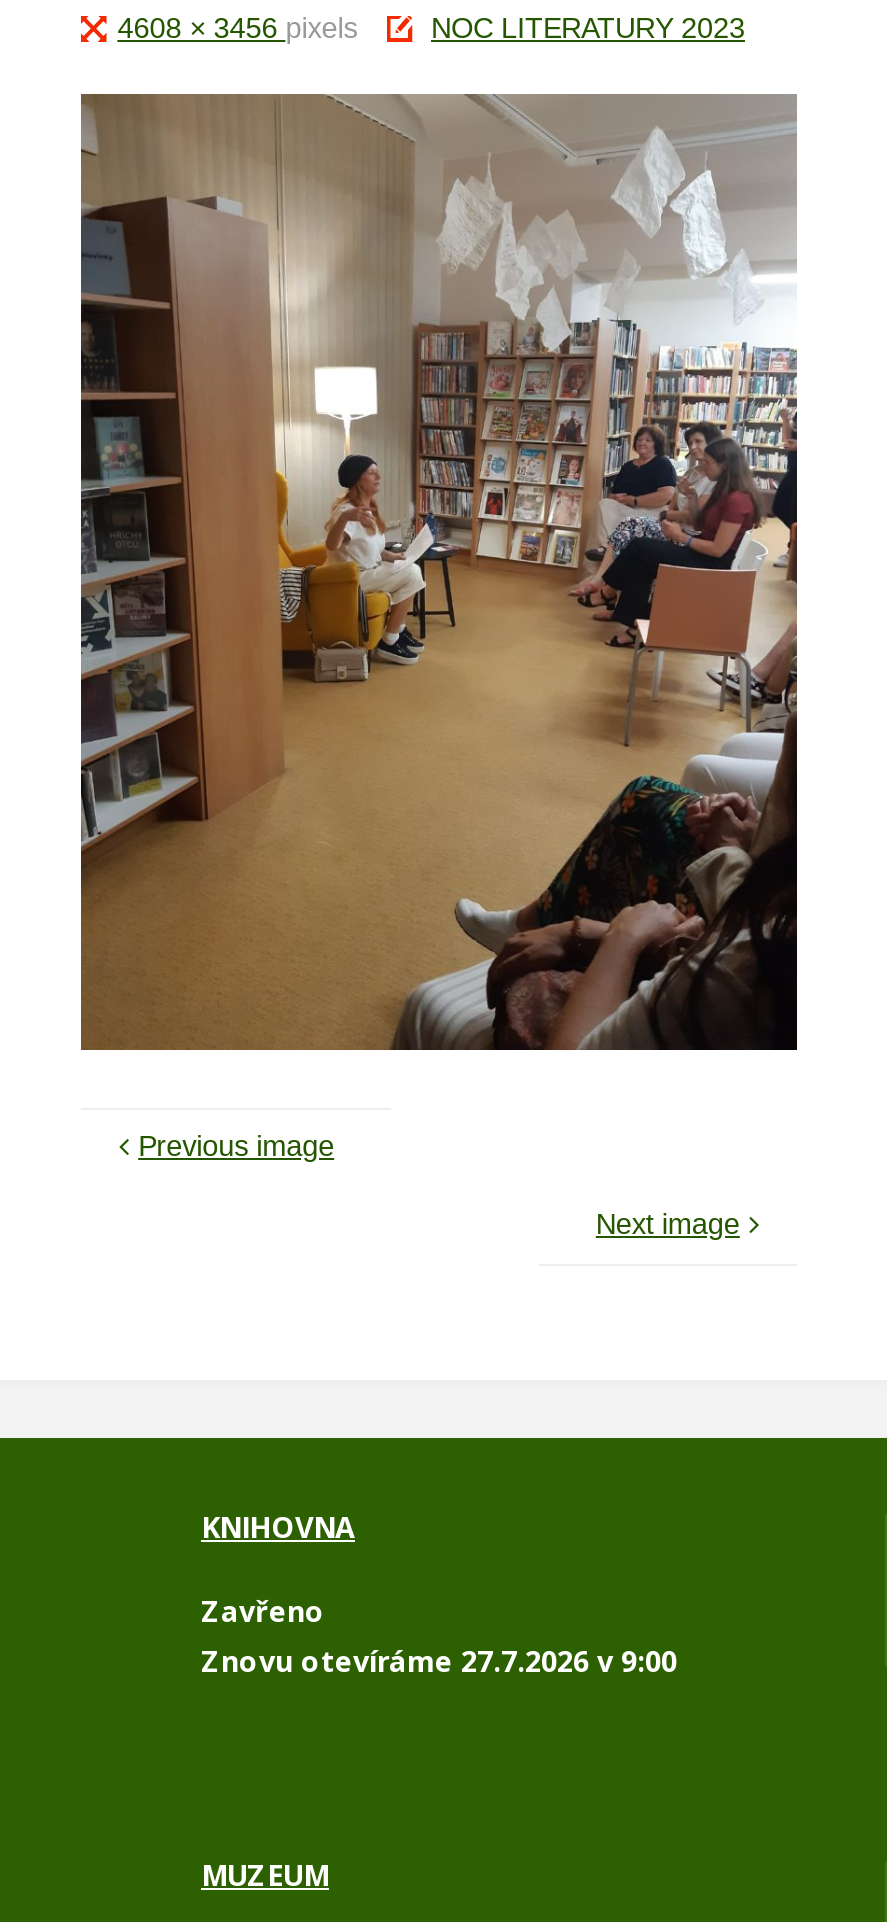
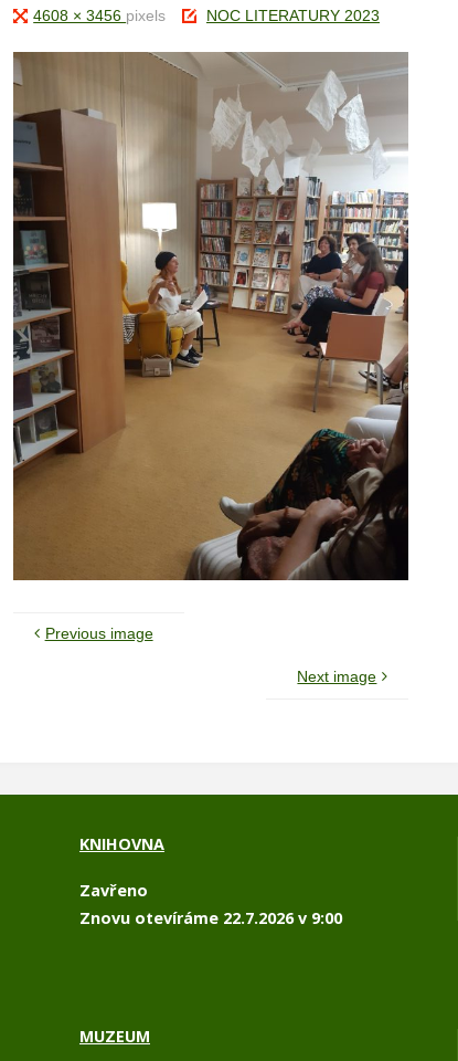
- Znovu otevíráme 27.7.2026 v 9:00
+ Znovu otevíráme 22.7.2026 v 9:00
